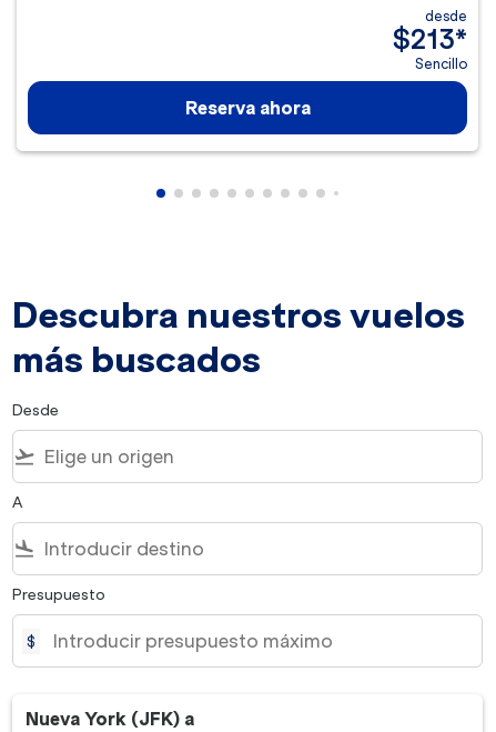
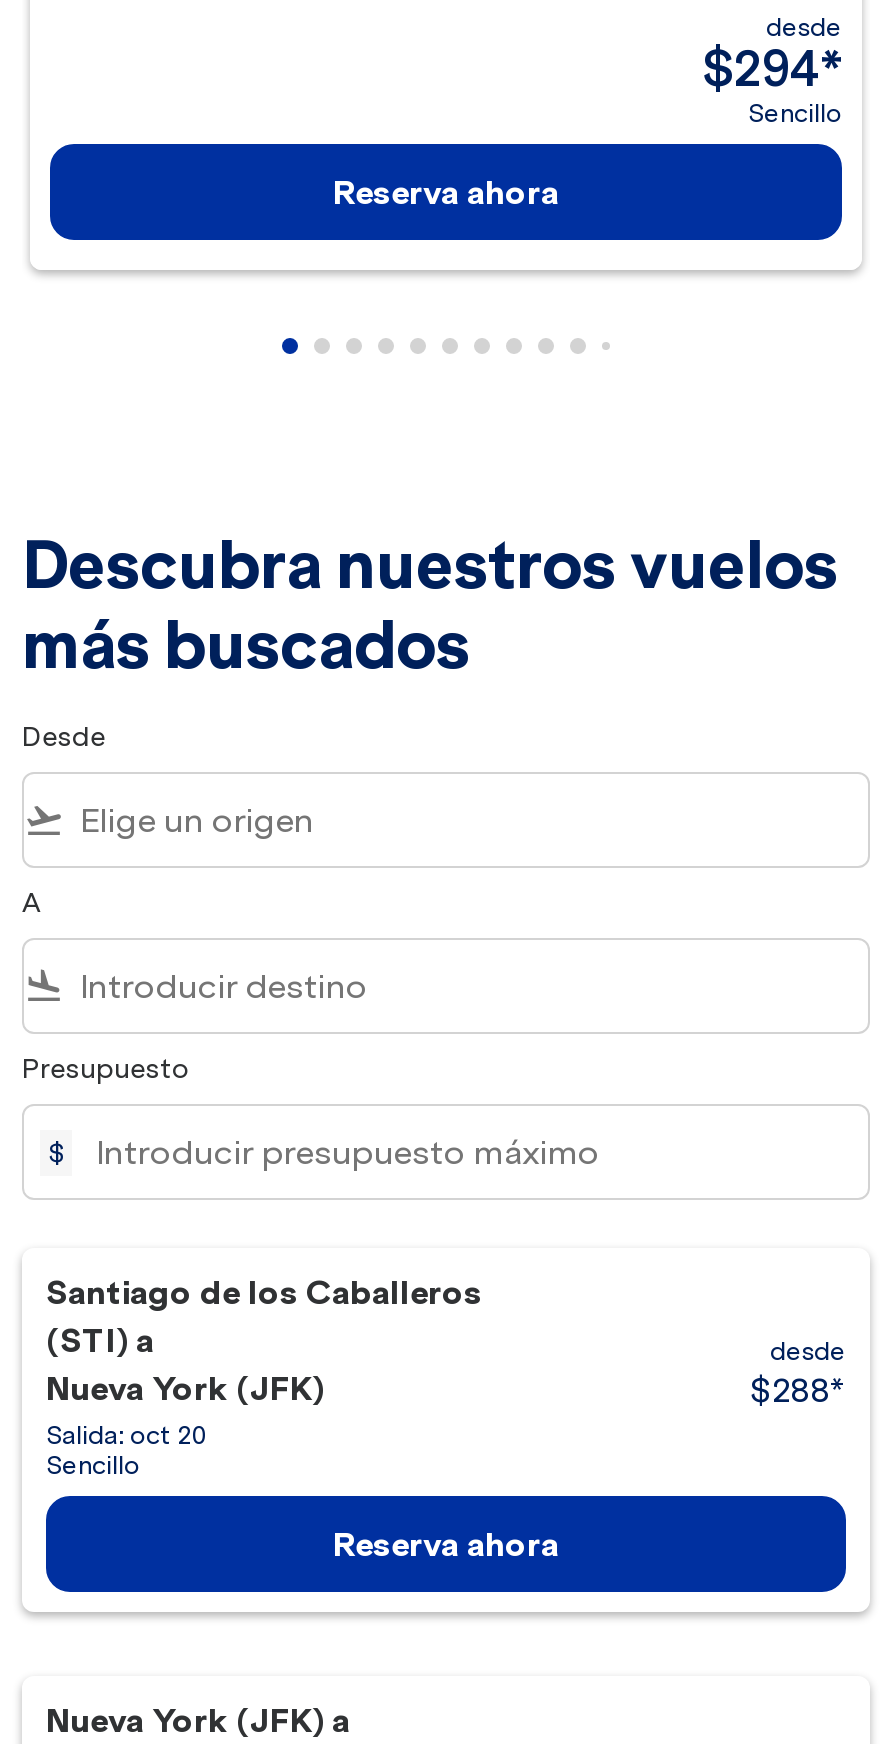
- $213*
+ $294*

+ Santiago de los Caballeros
+ (STI) a
+ Nueva York (JFK)
+ Salida: oct 20
+ Sencillo

+ Reserva ahora

+ desde
+ $288*
